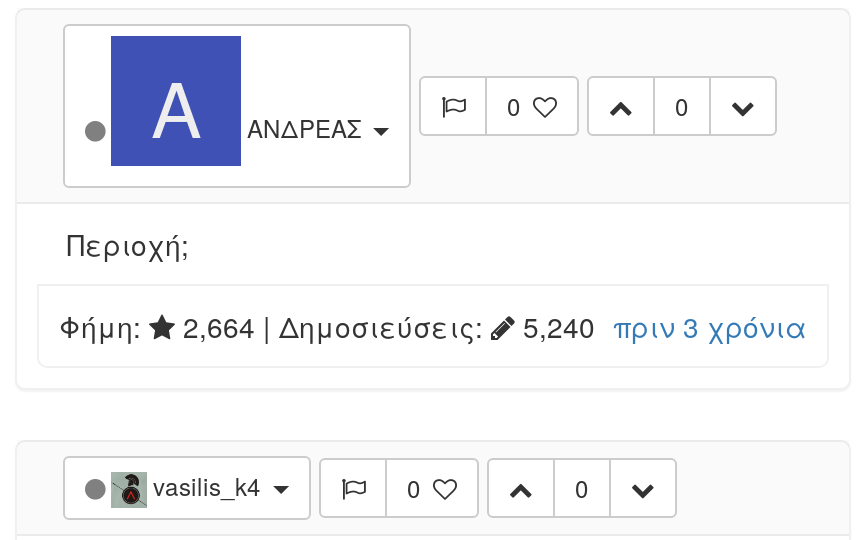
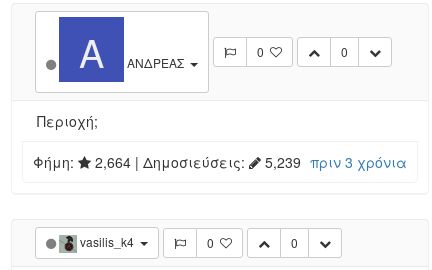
- 5,240
+ 5,239
